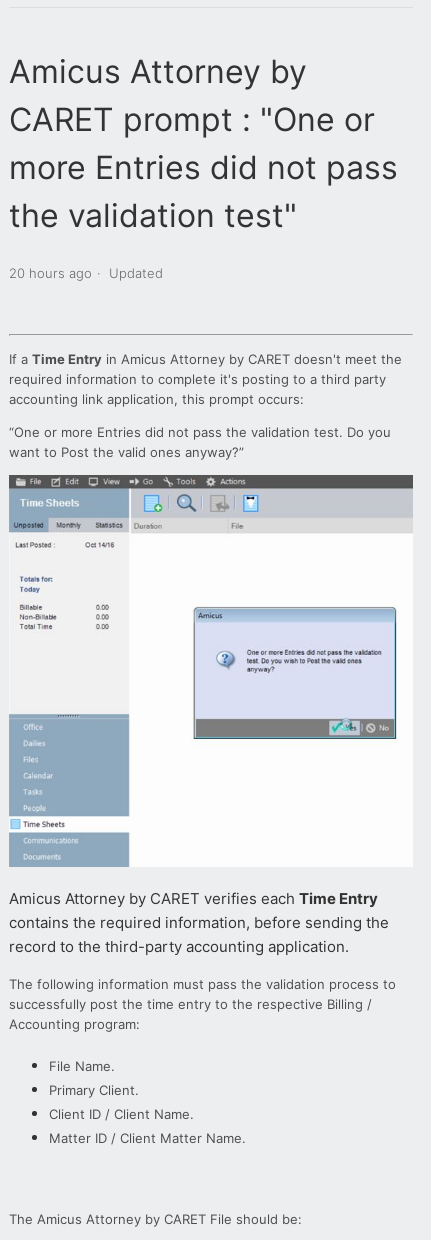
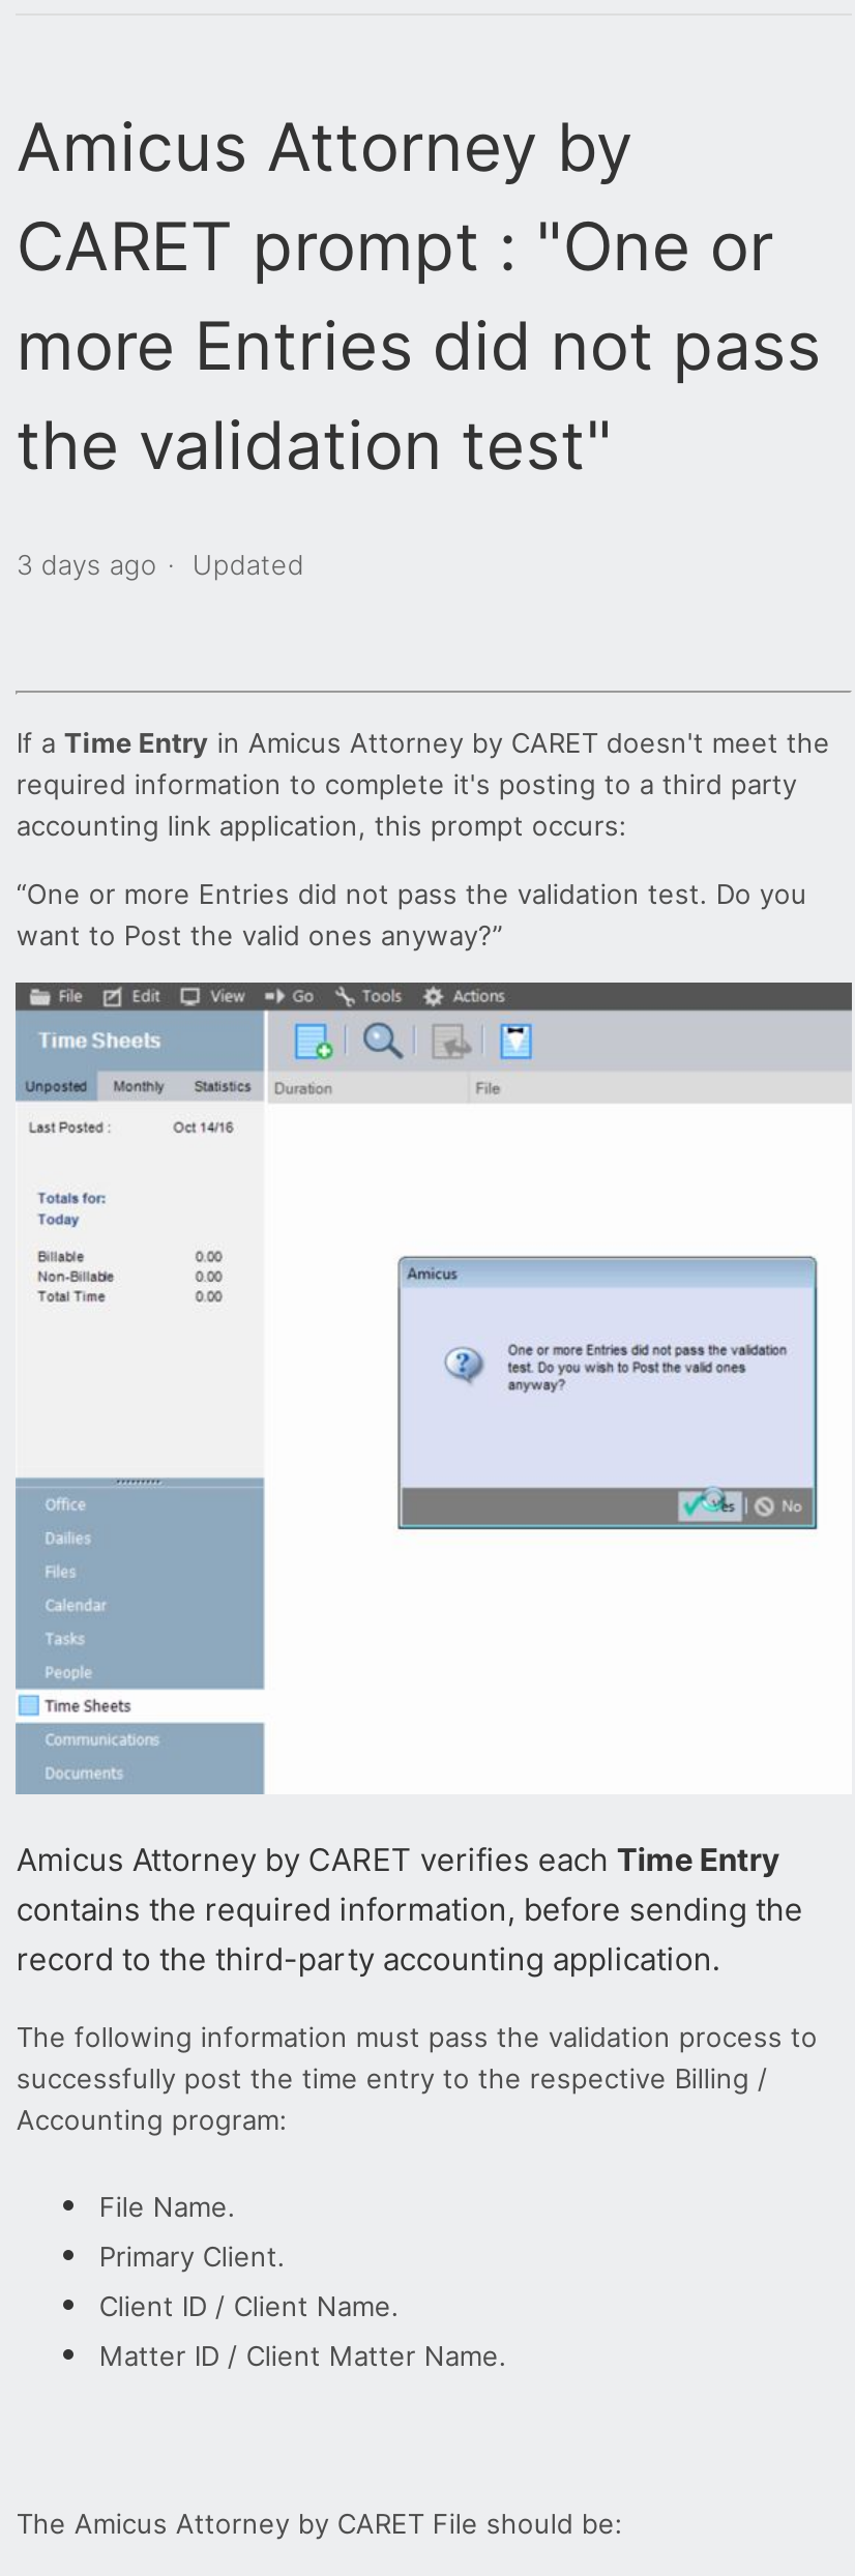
- 20 hours ago Updated
+ 3 days ago Updated
